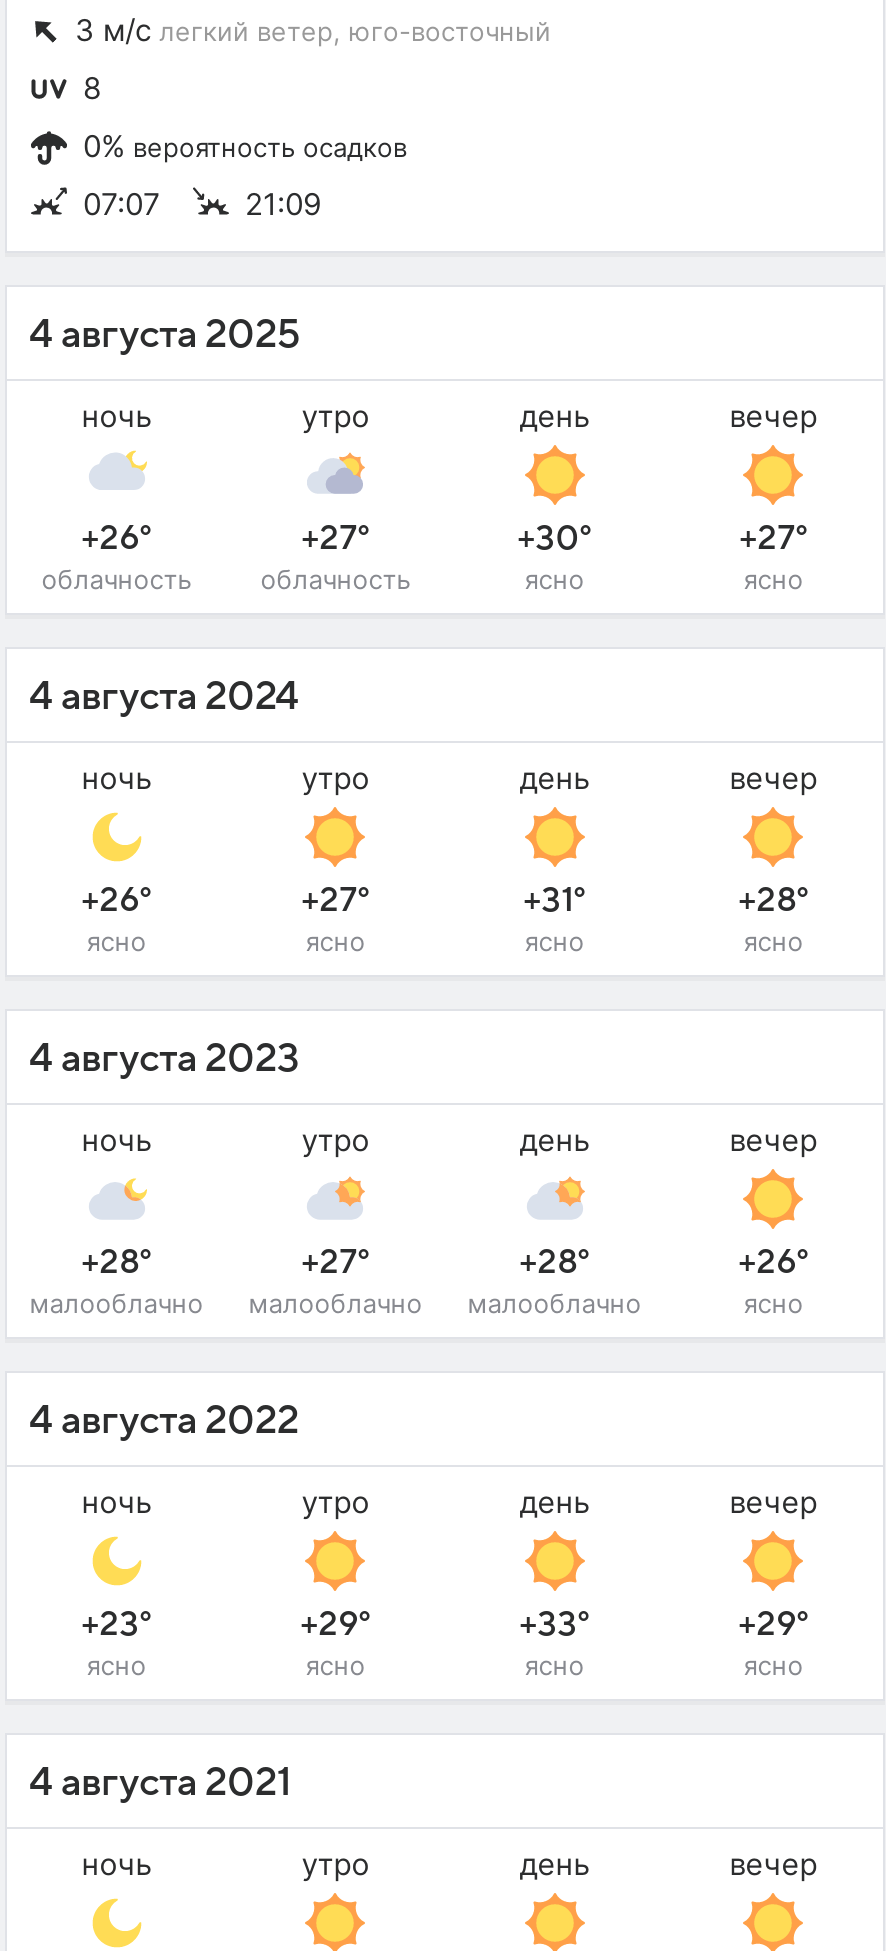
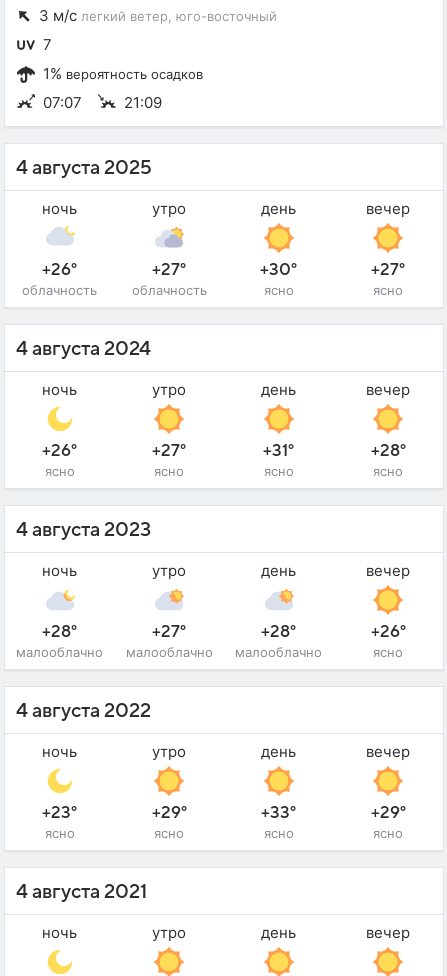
- 8
+ 7

- 0% вероятность осадков
+ 1% вероятность осадков
